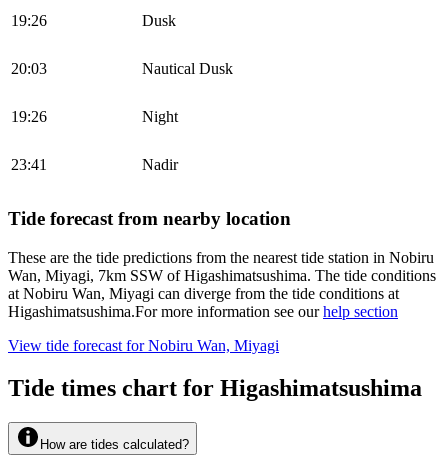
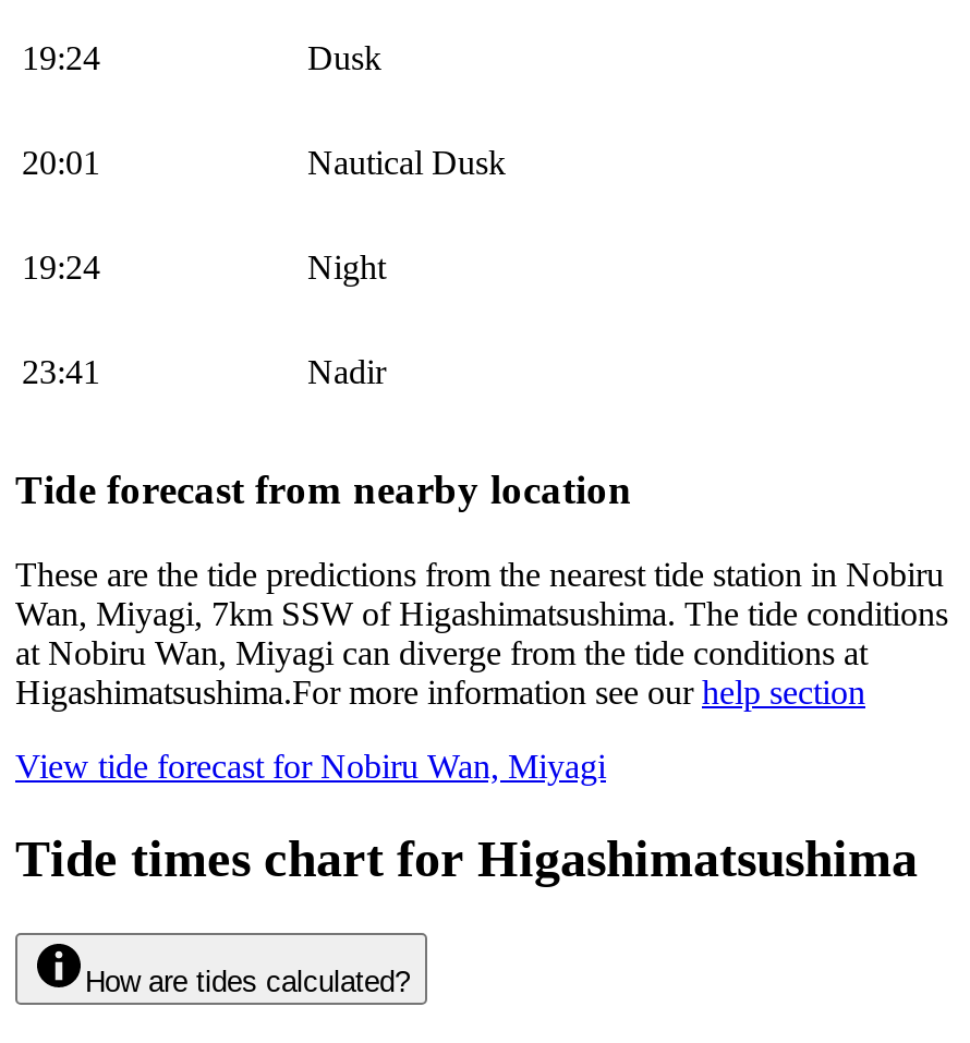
- 19:26
+ 19:24

- 20:03
+ 20:01

- 19:26
+ 19:24
